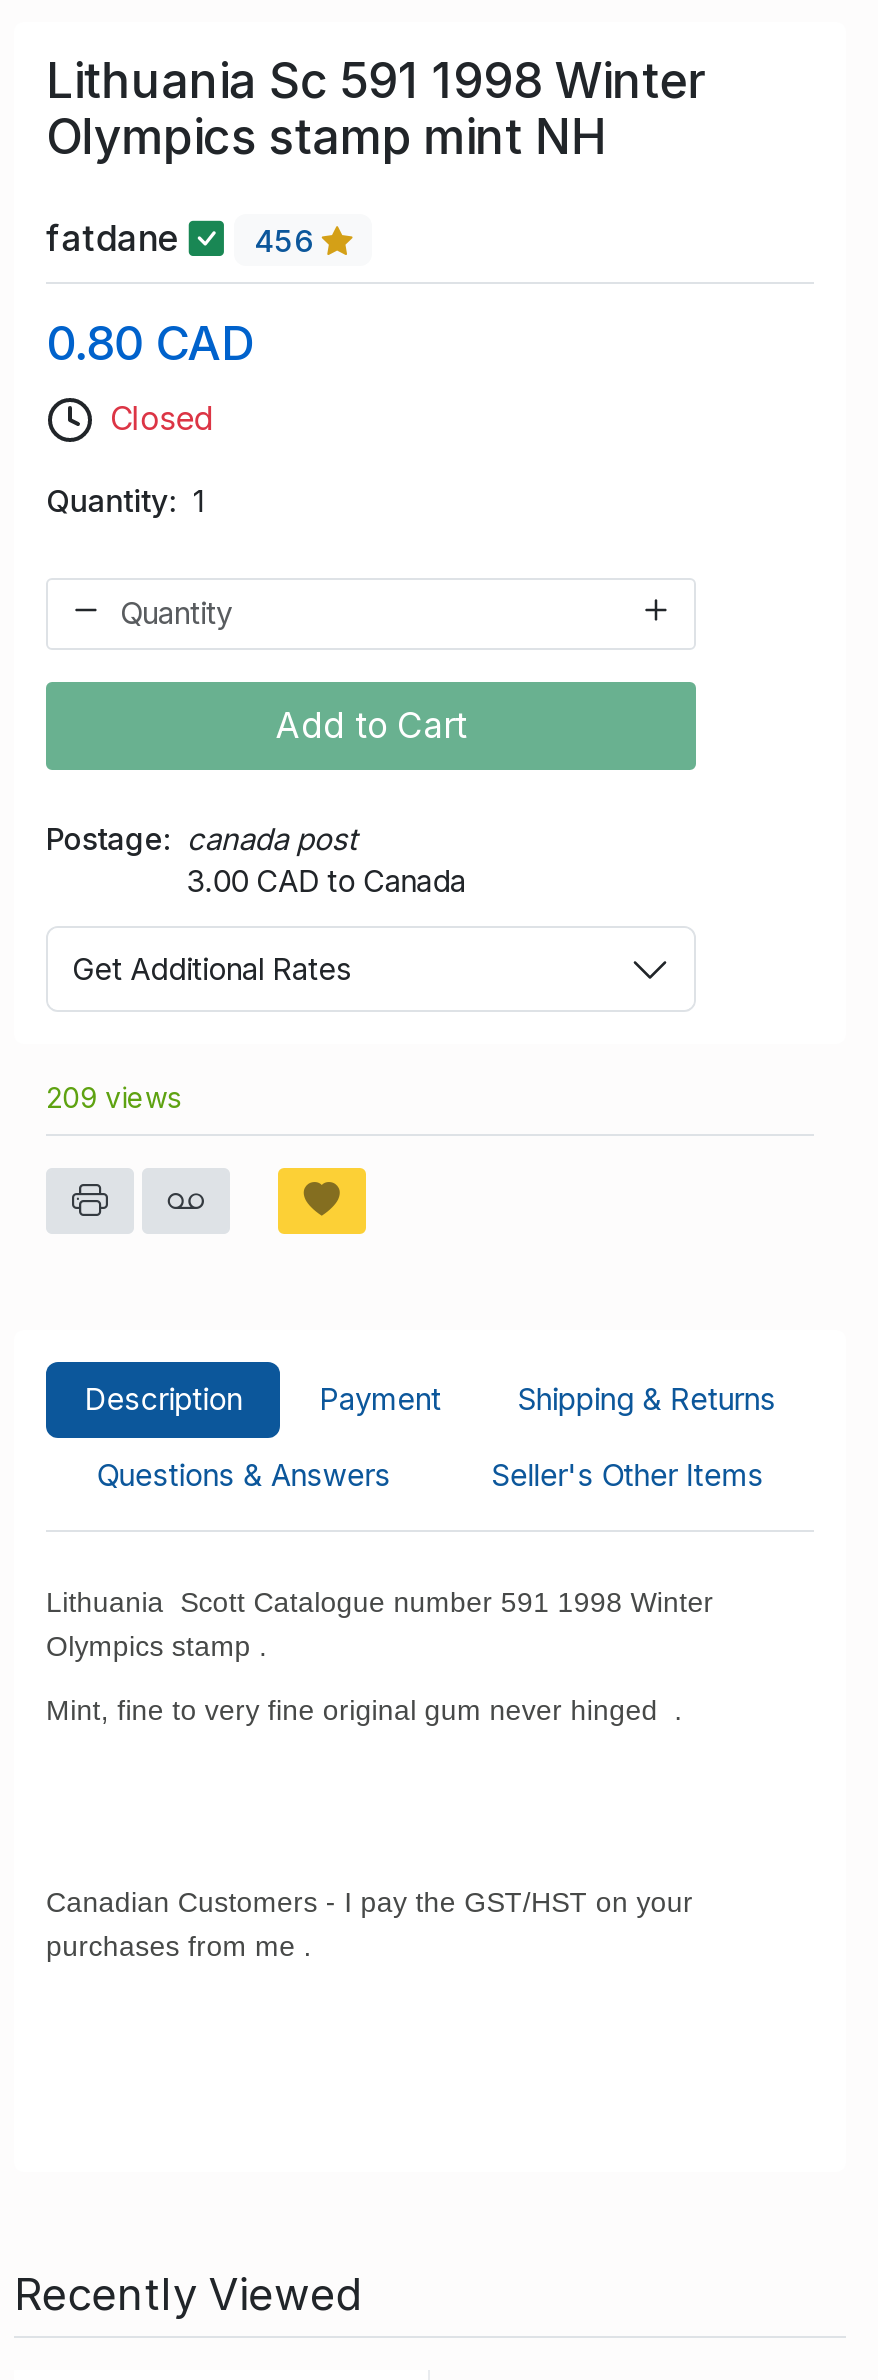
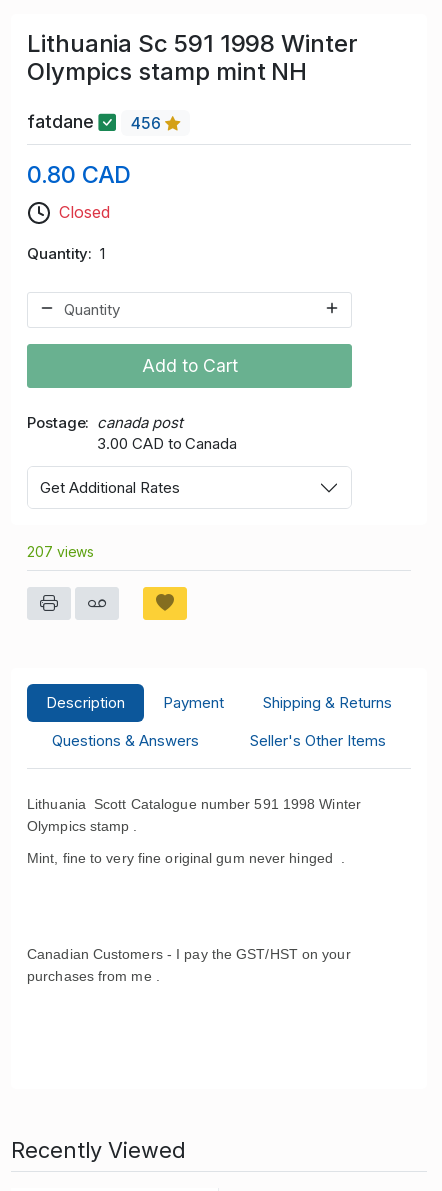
- 209 views
+ 207 views
